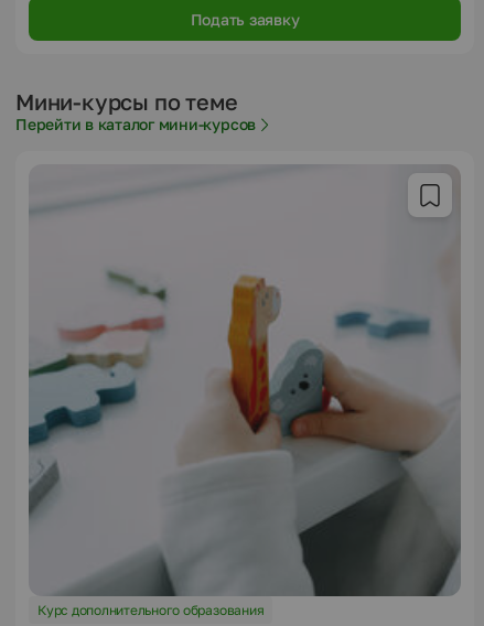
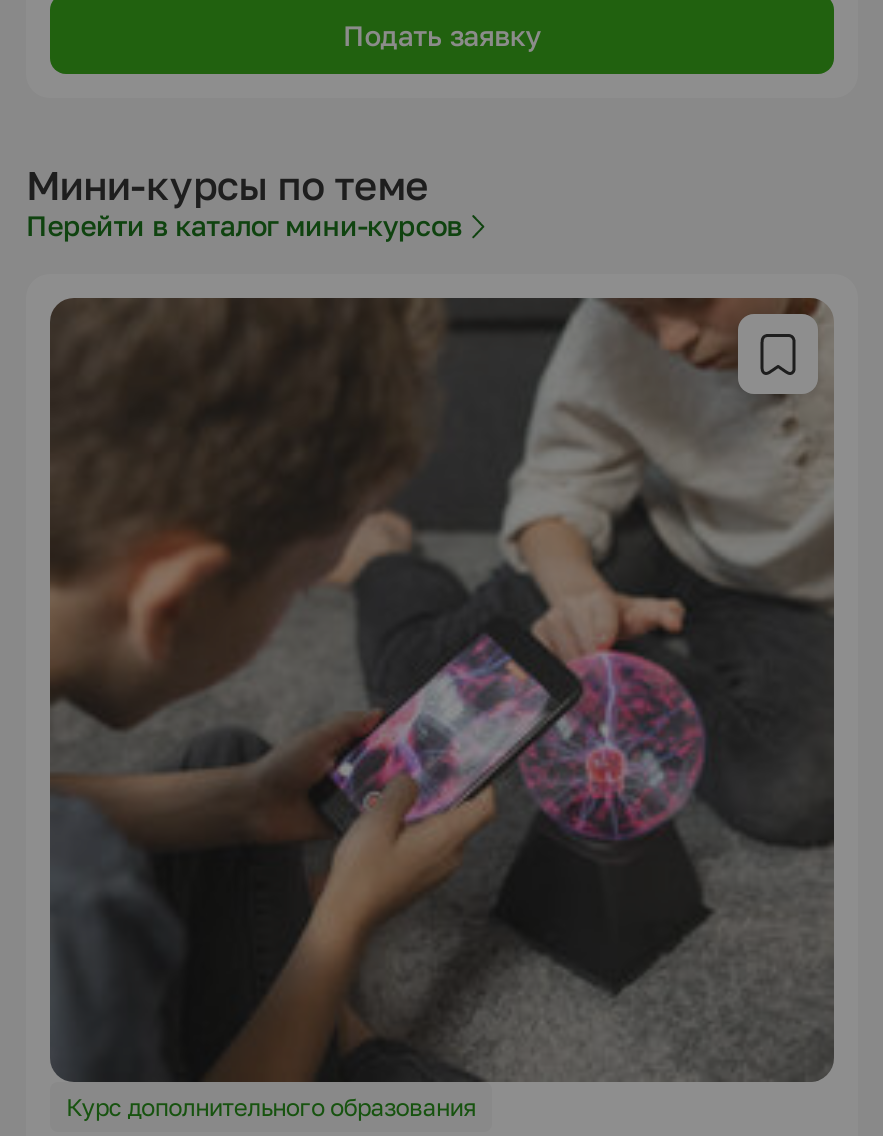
- [image]
+ [image]
